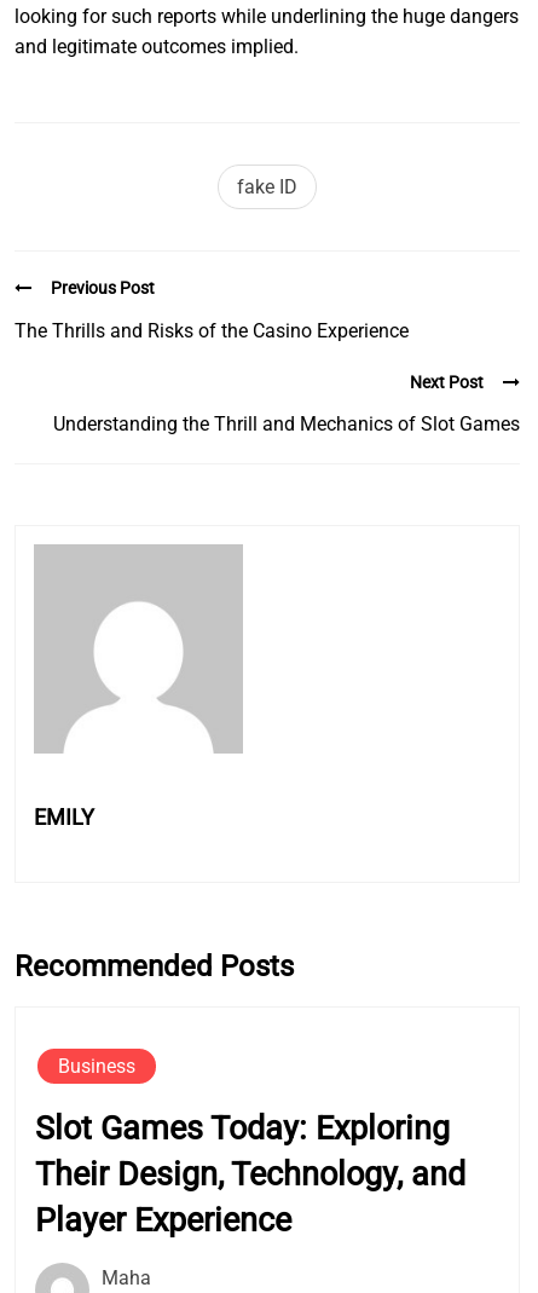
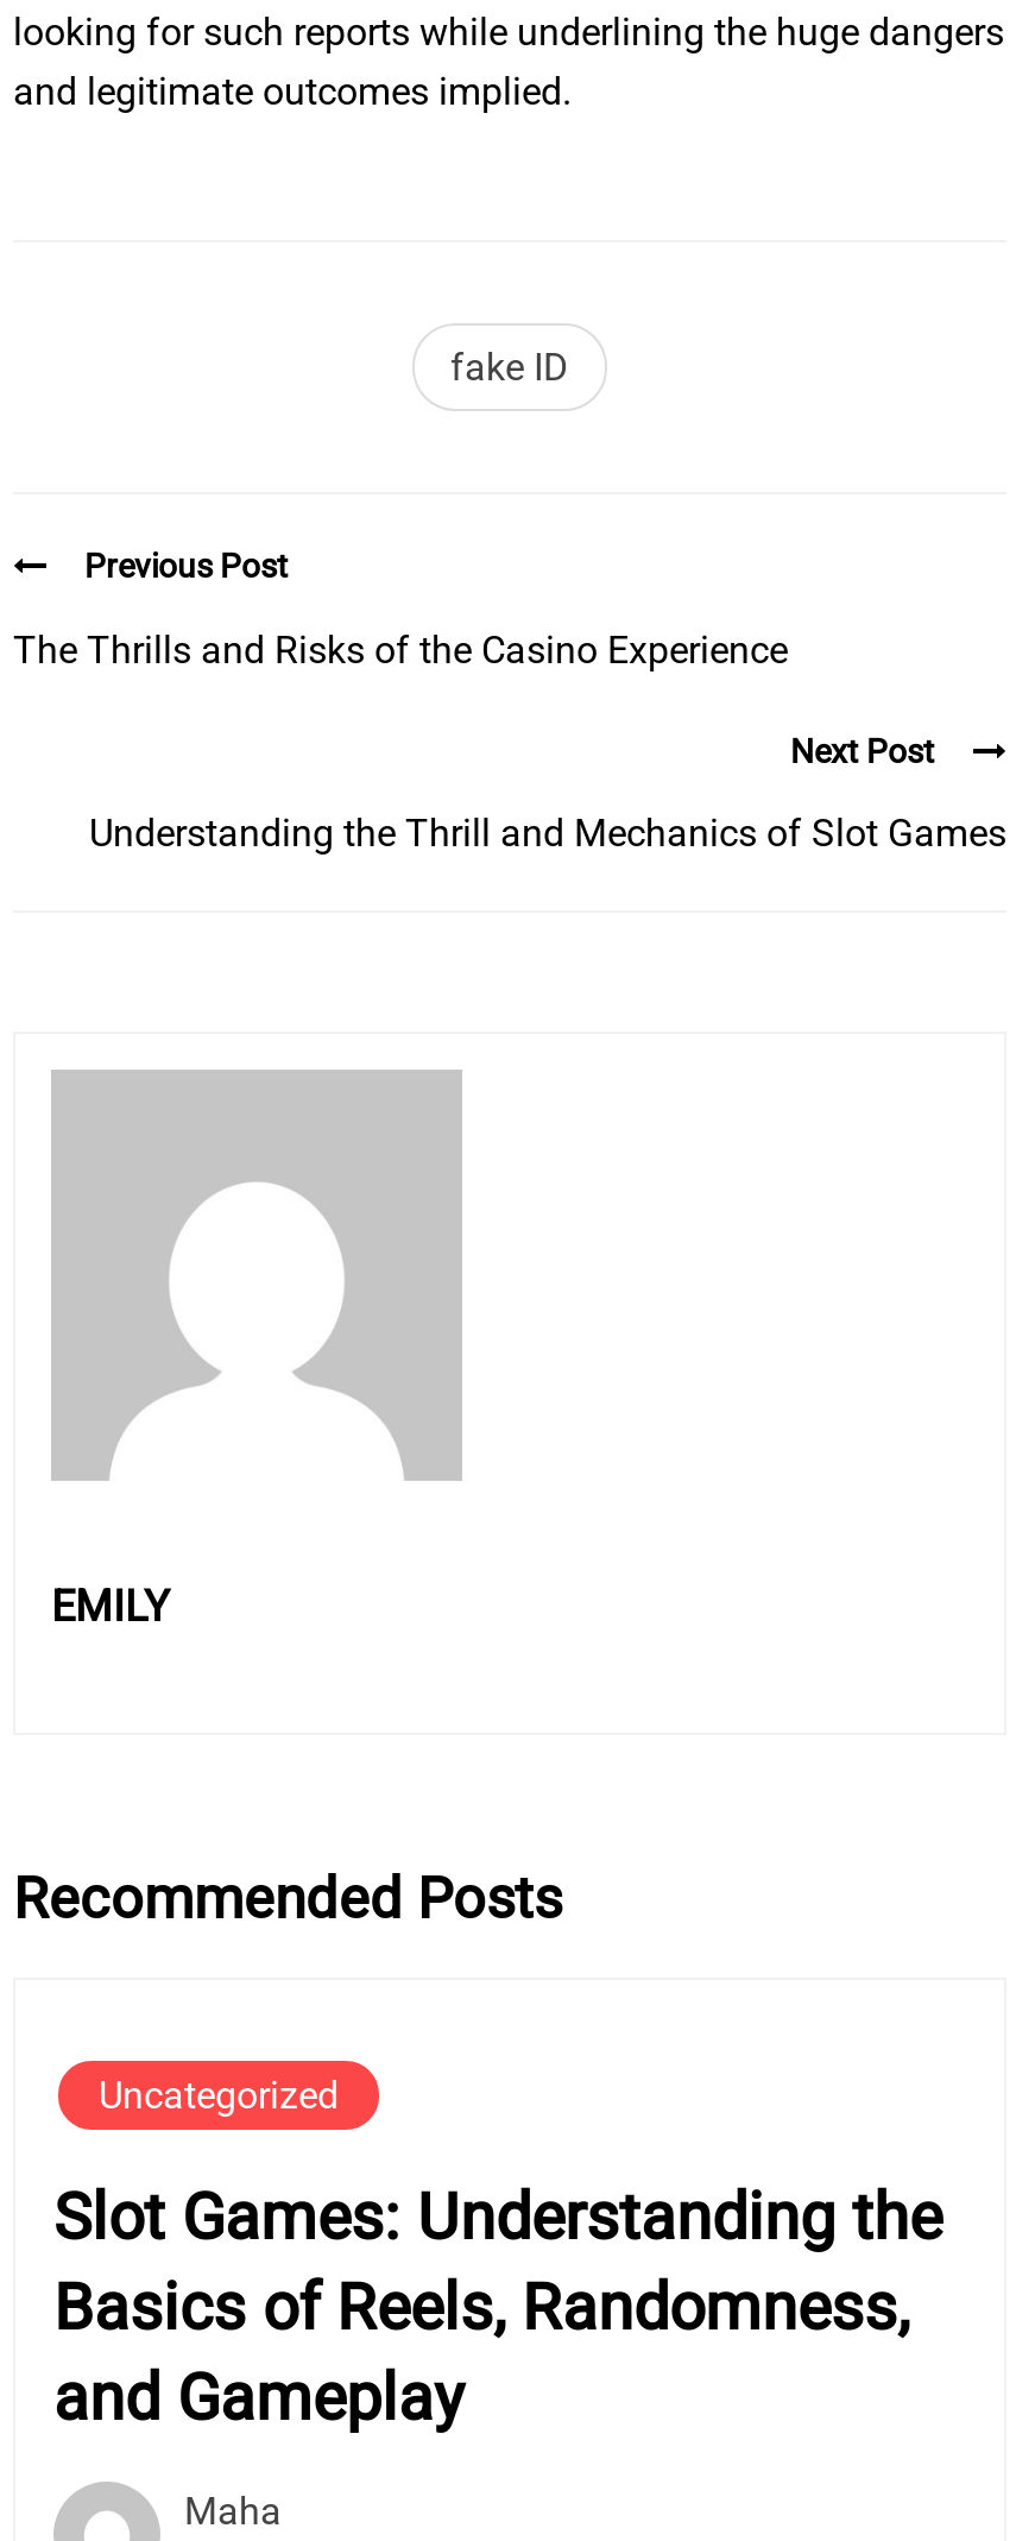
- Business
+ Uncategorized

- Slot Games Today: Exploring
- Their Design, Technology, and
- Player Experience
+ Slot Games: Understanding the
+ Basics of Reels, Randomness,
+ and Gameplay
